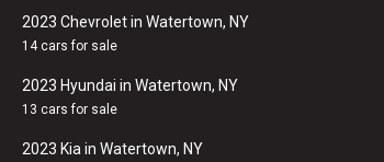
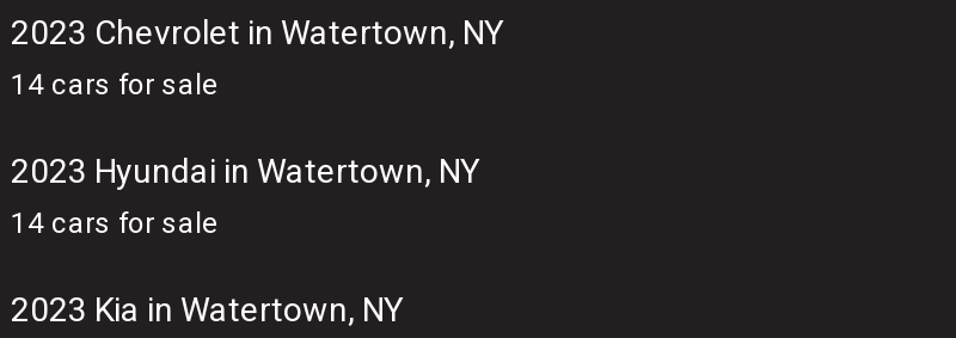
- 13 cars for sale
+ 14 cars for sale
